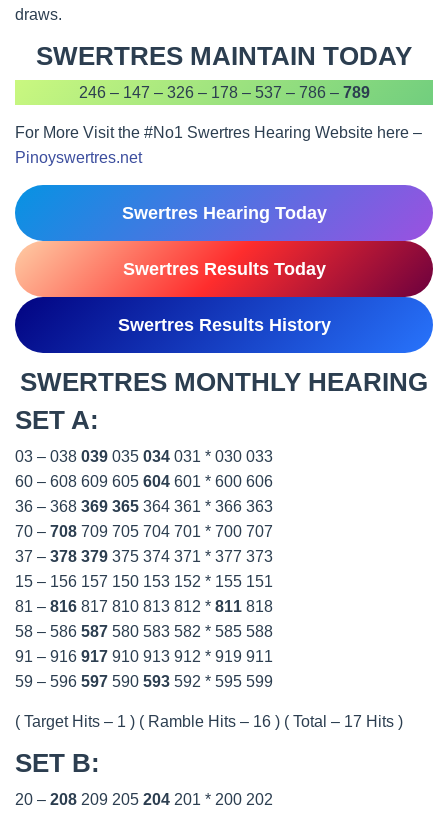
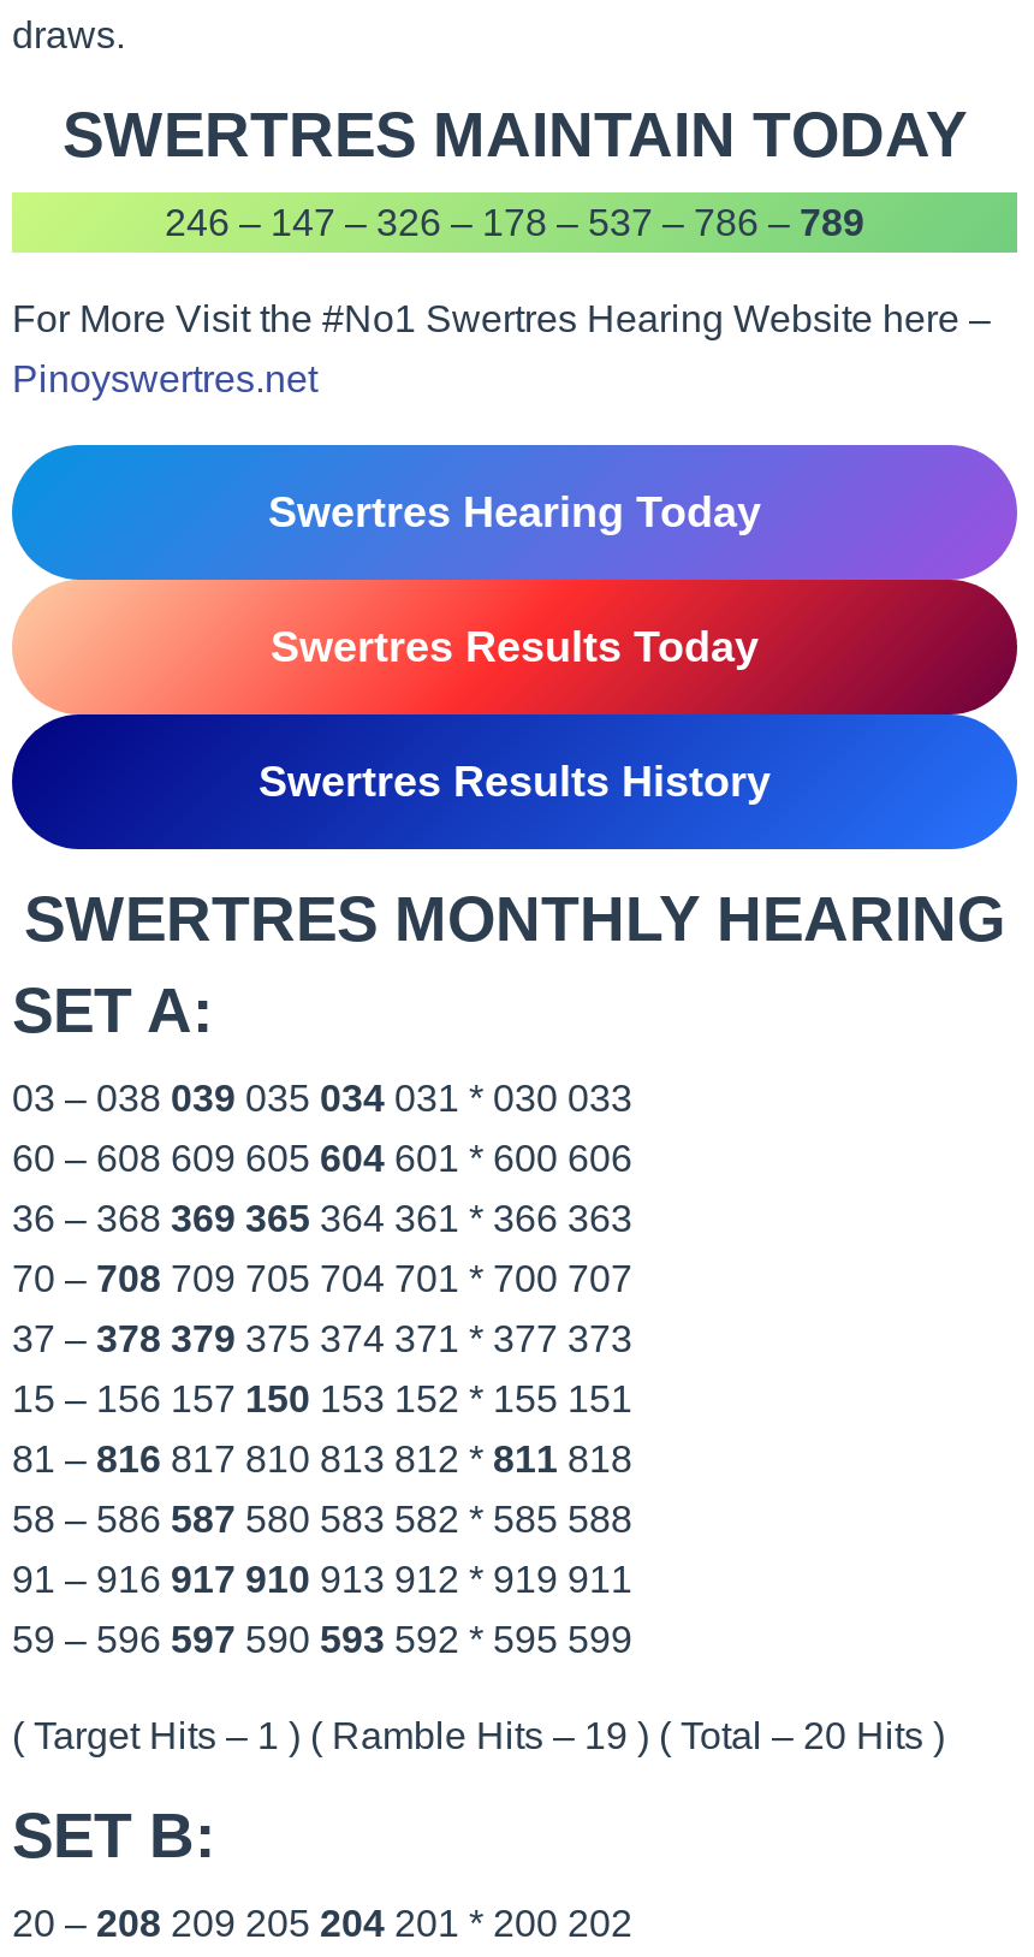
- ( Target Hits – 1 ) ( Ramble Hits – 16 ) ( Total – 17 Hits )
+ ( Target Hits – 1 ) ( Ramble Hits – 19 ) ( Total – 20 Hits )
